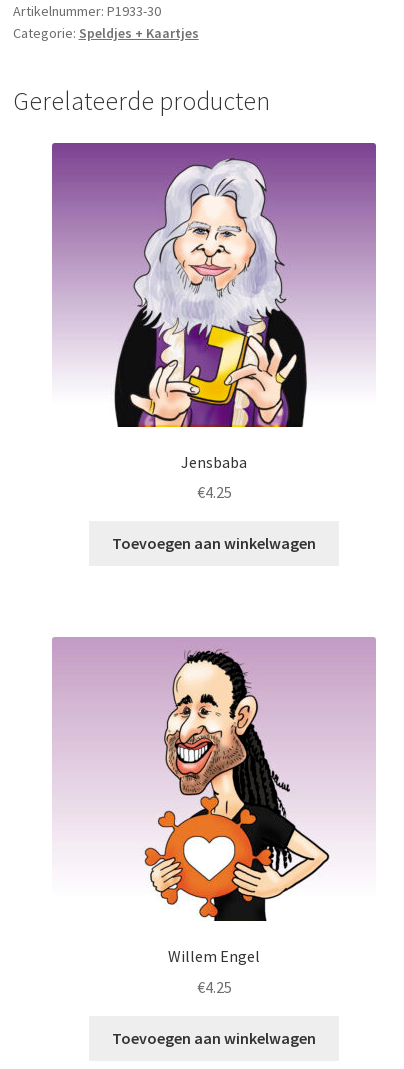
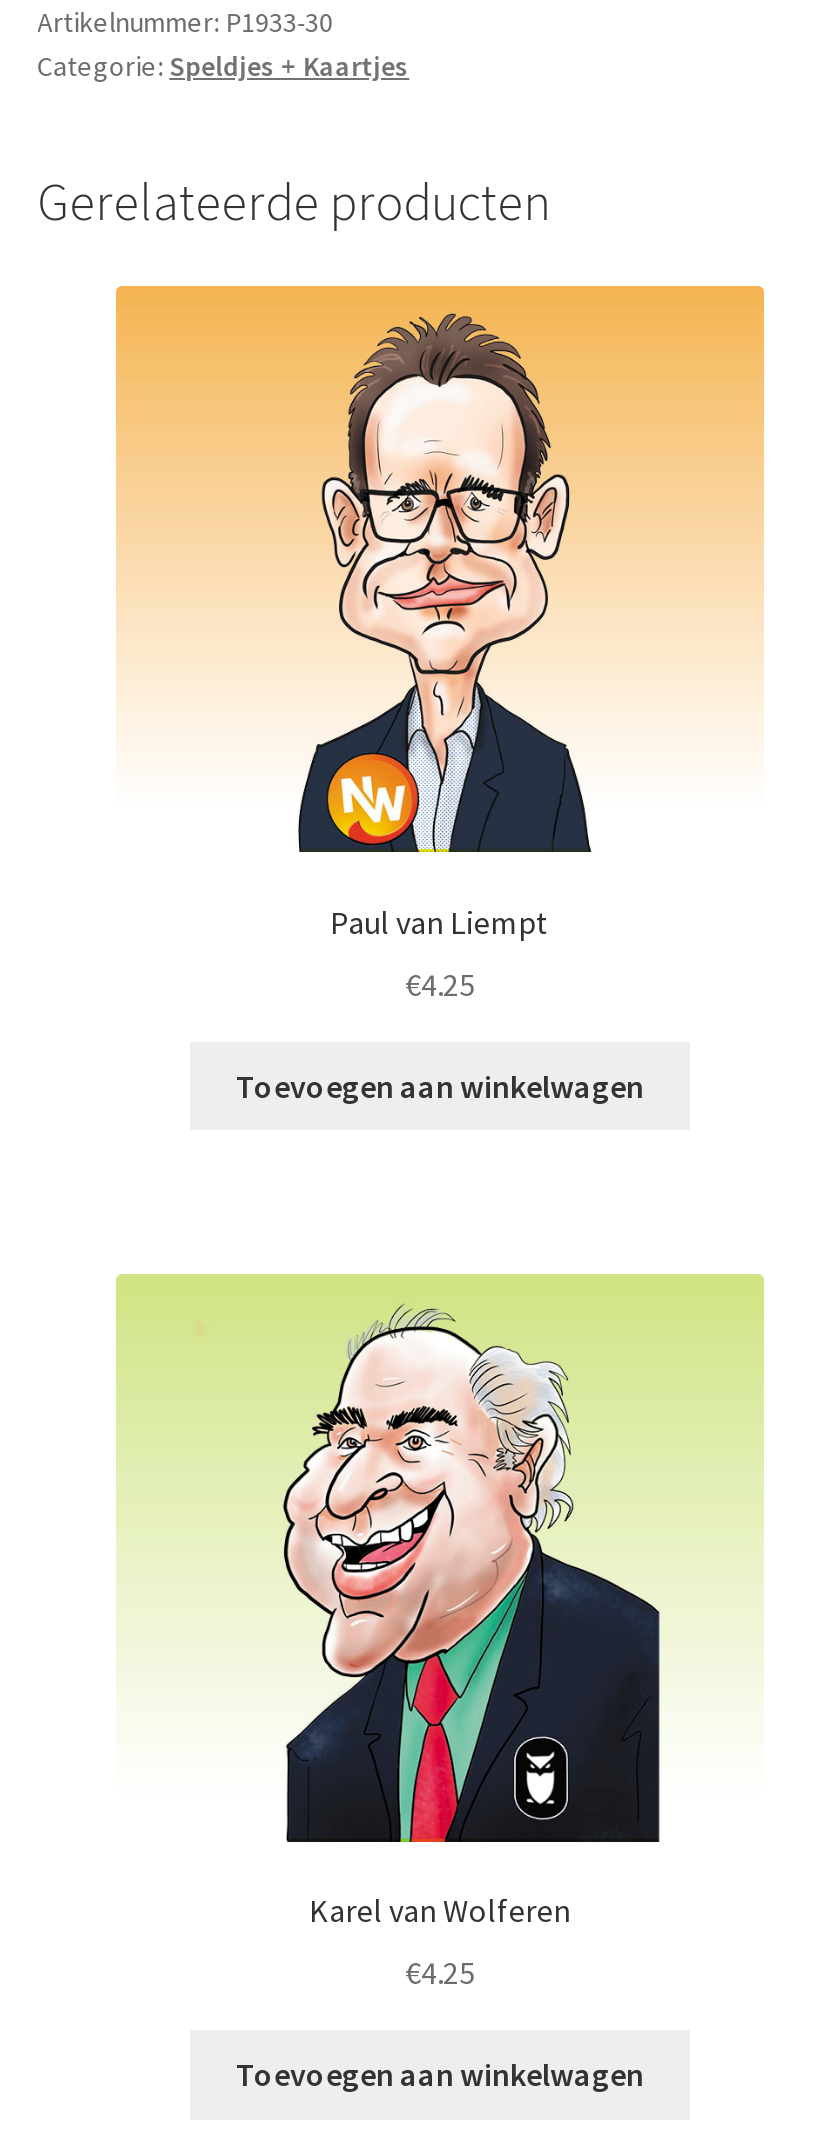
- [image]
- Jensbaba
+ [image]
+ Paul van Liempt

- [image]
- Willem Engel
+ [image]
+ Karel van Wolferen
